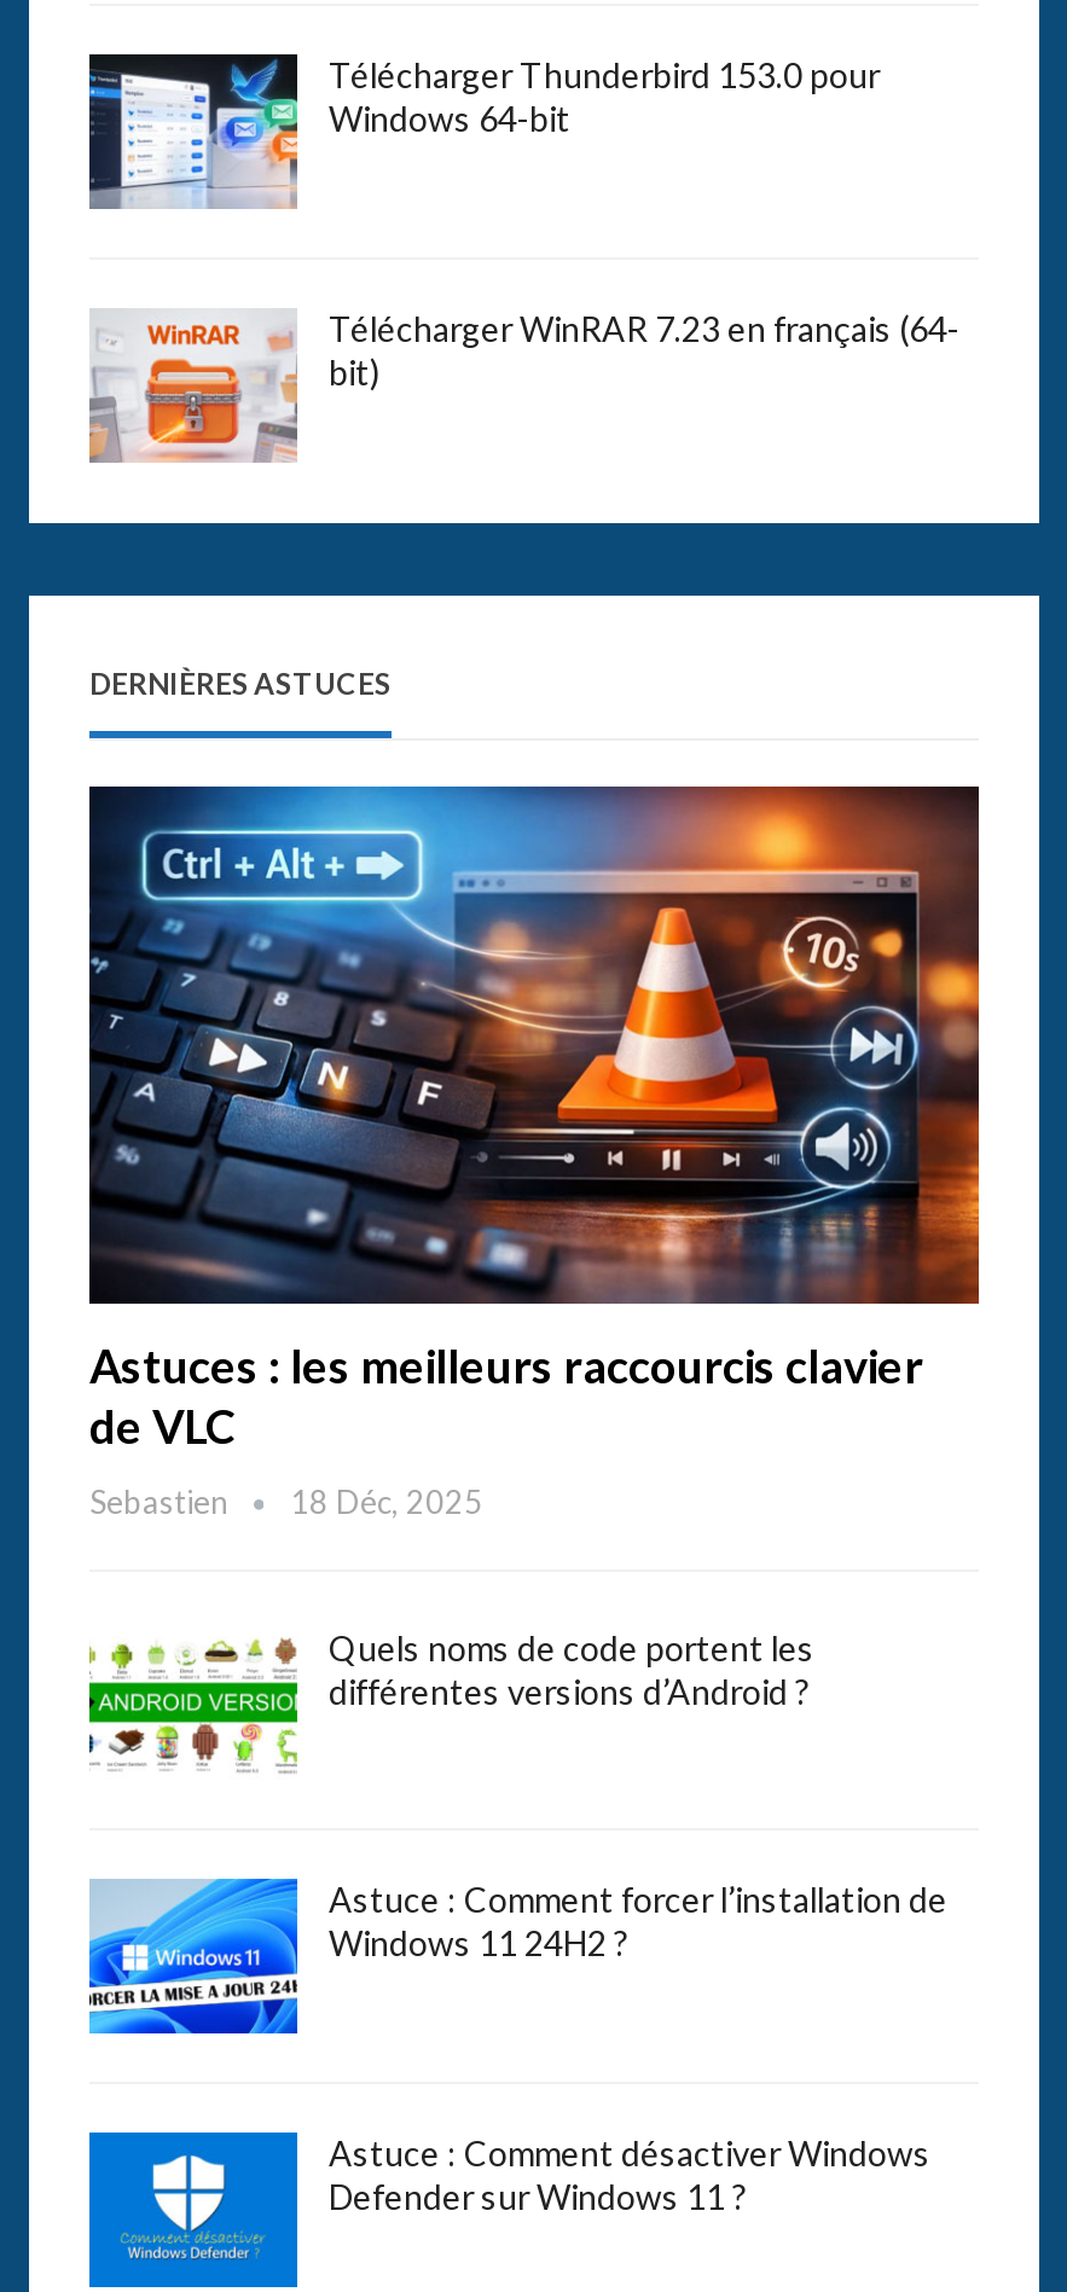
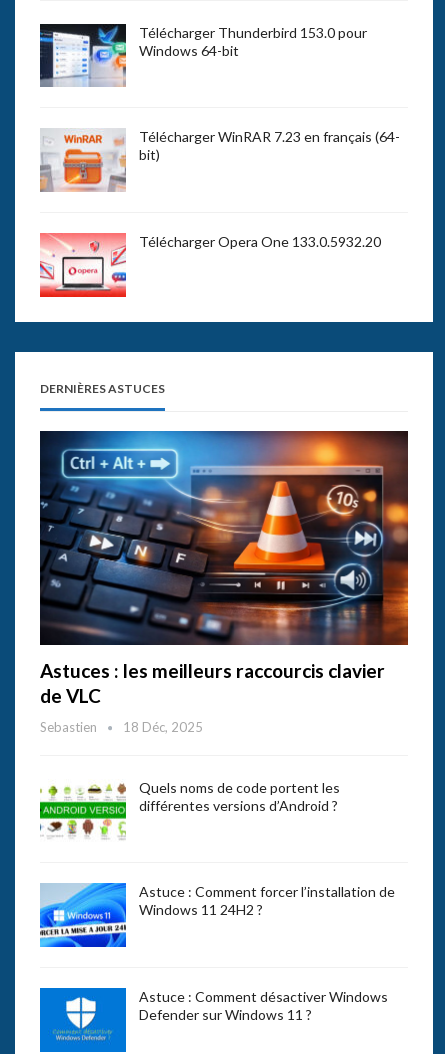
+ [image]
+ Télécharger Opera One 133.0.5932.20
